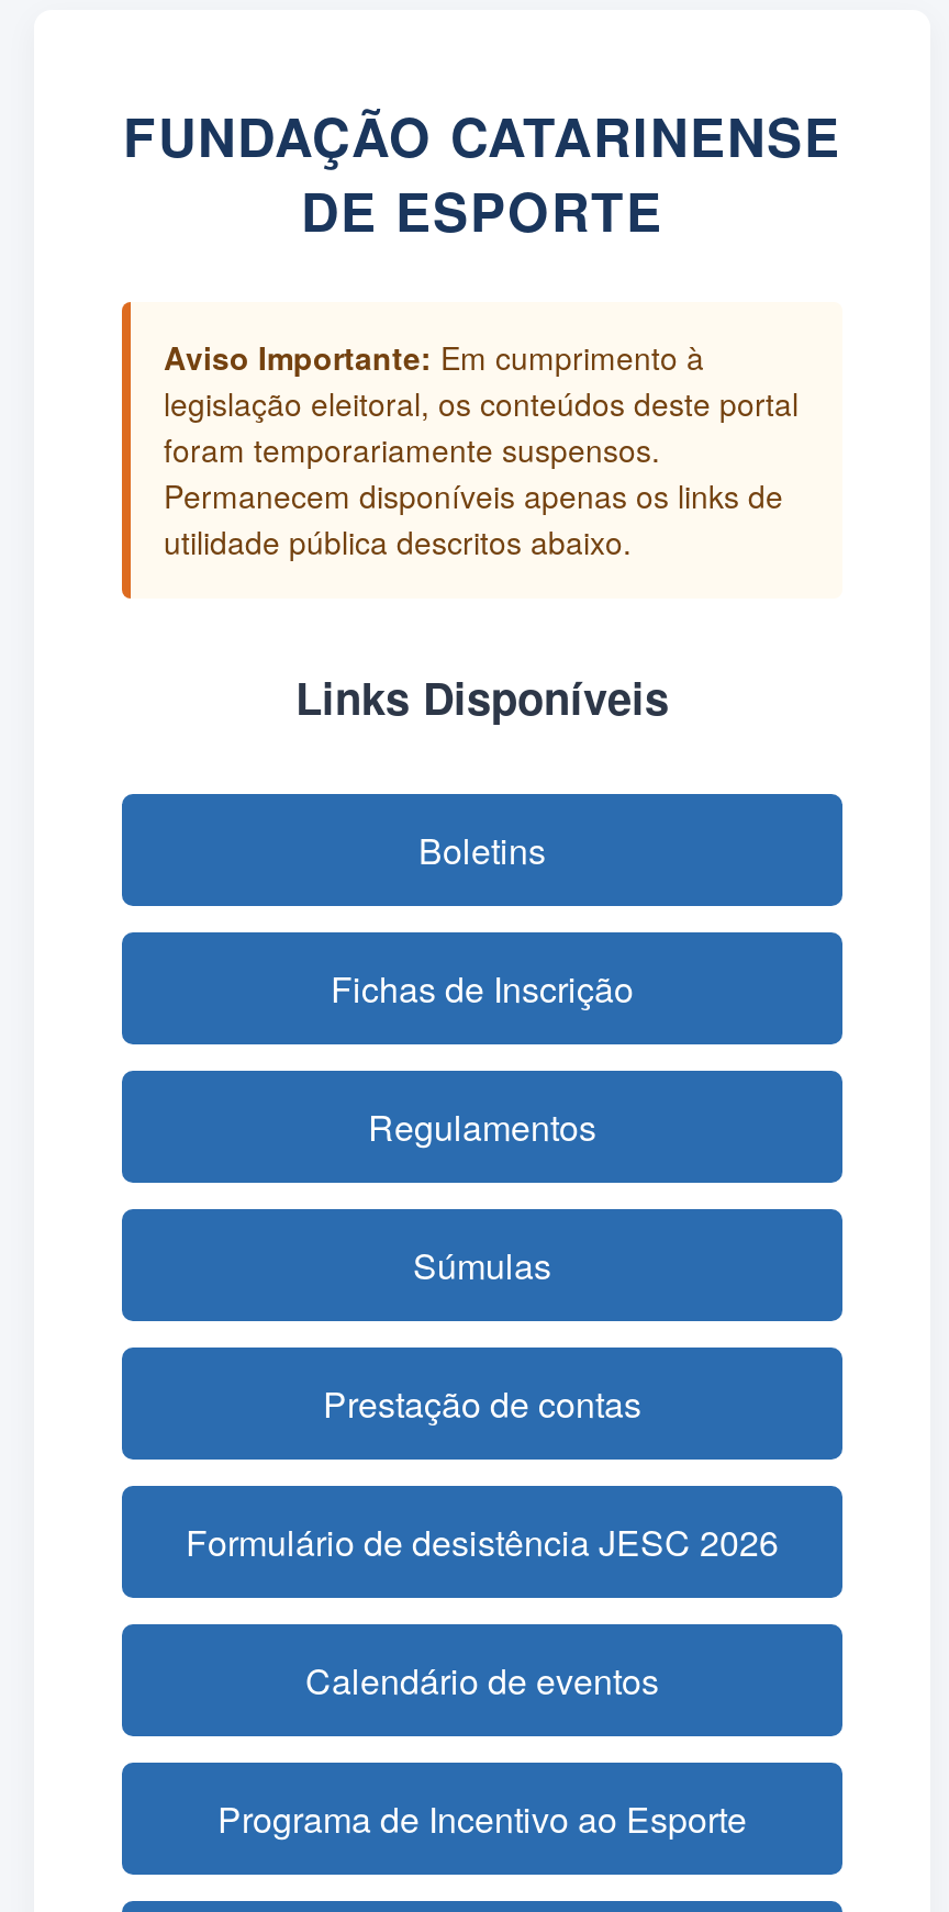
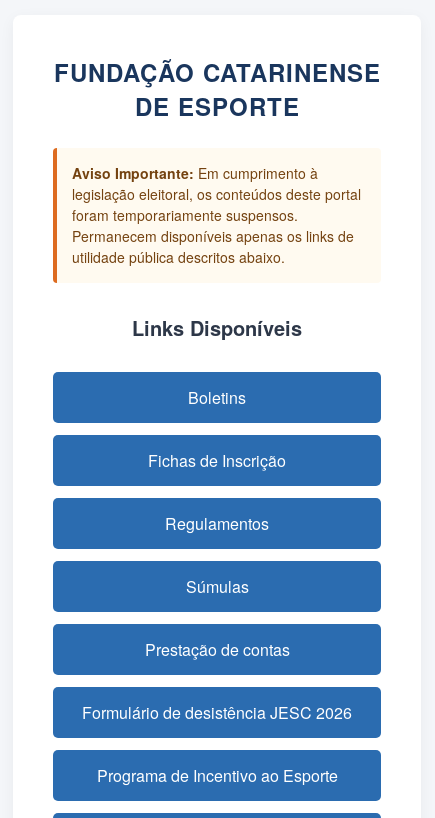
- Calendário de eventos
